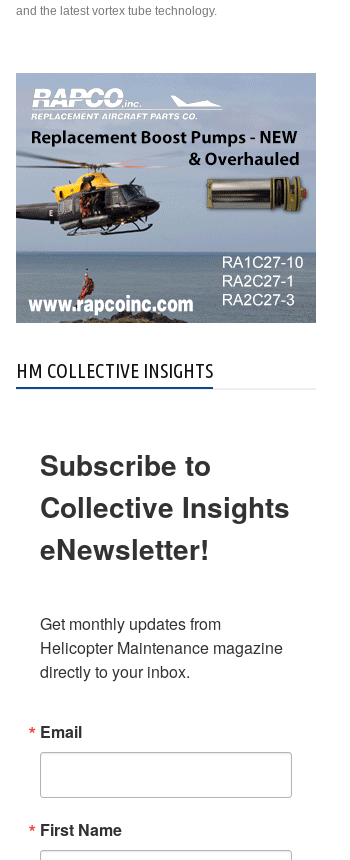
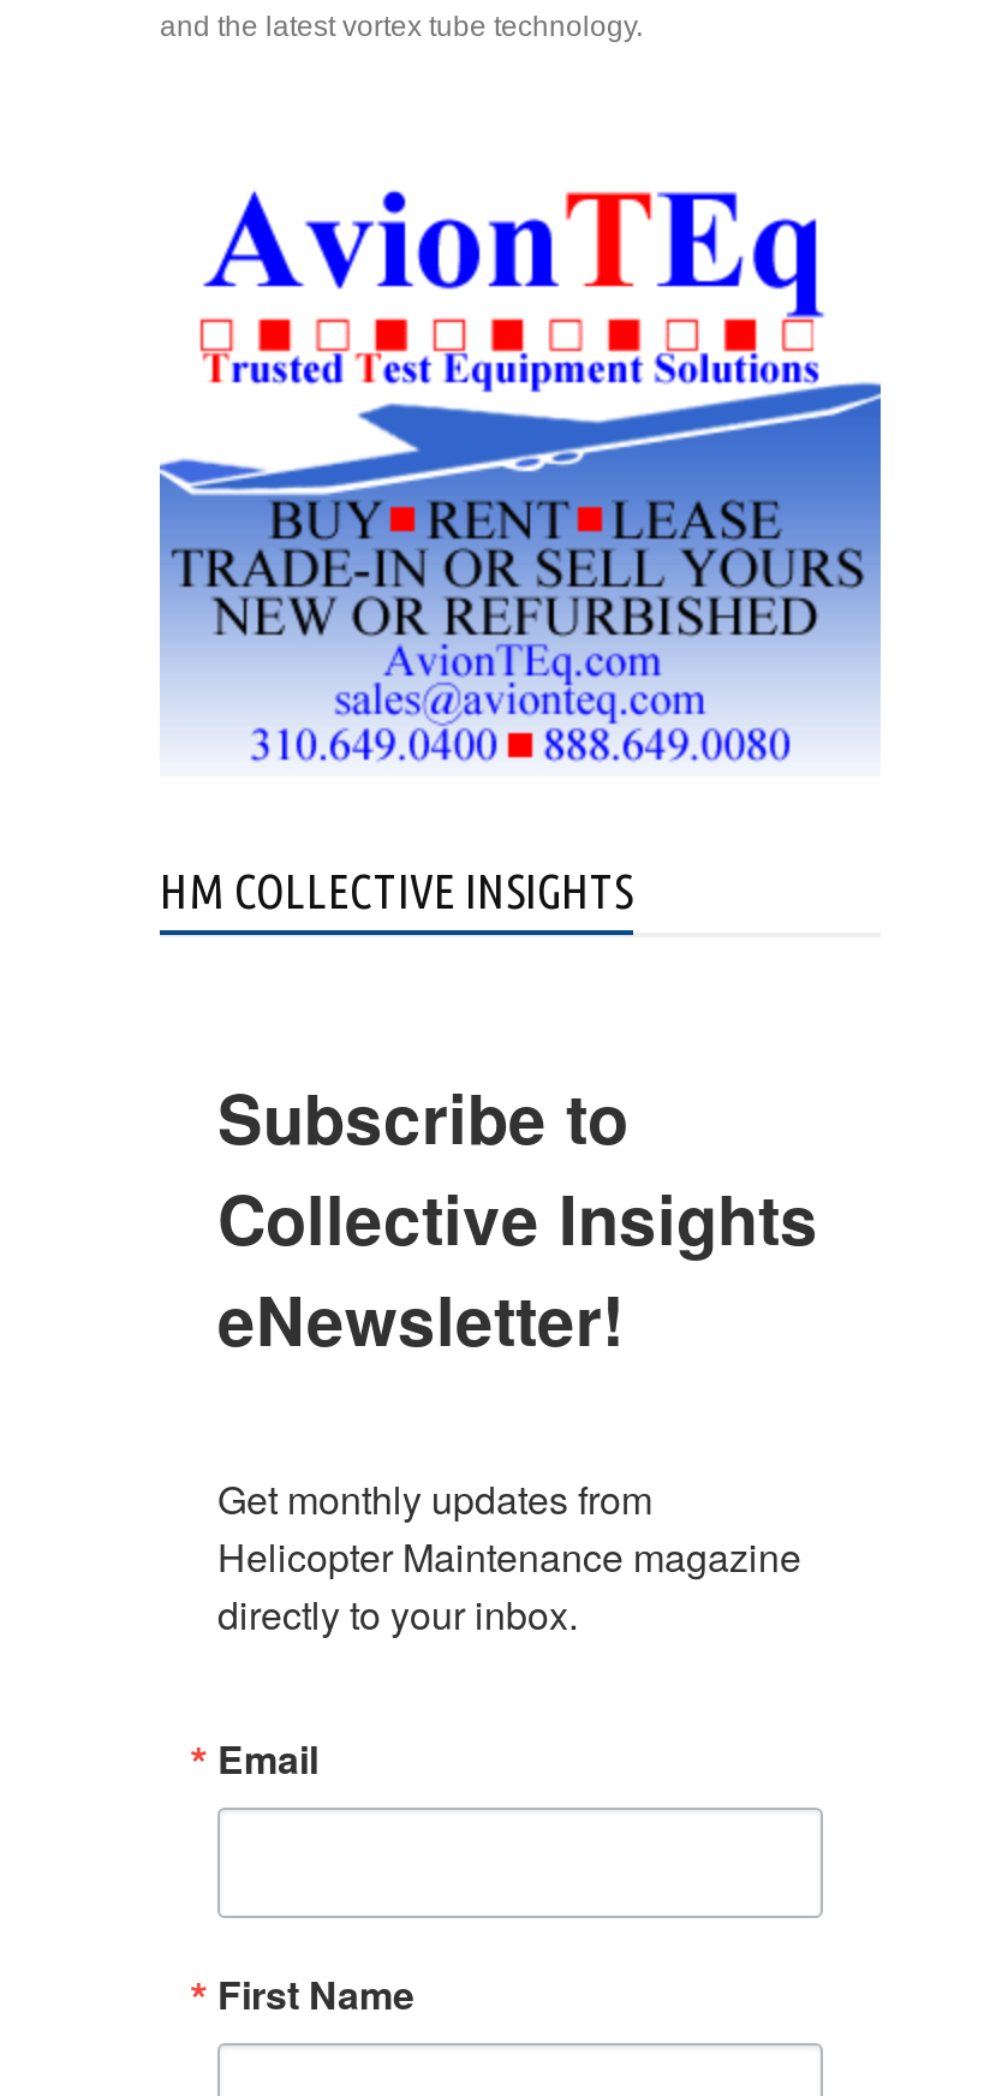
- [image]
+ [image]
